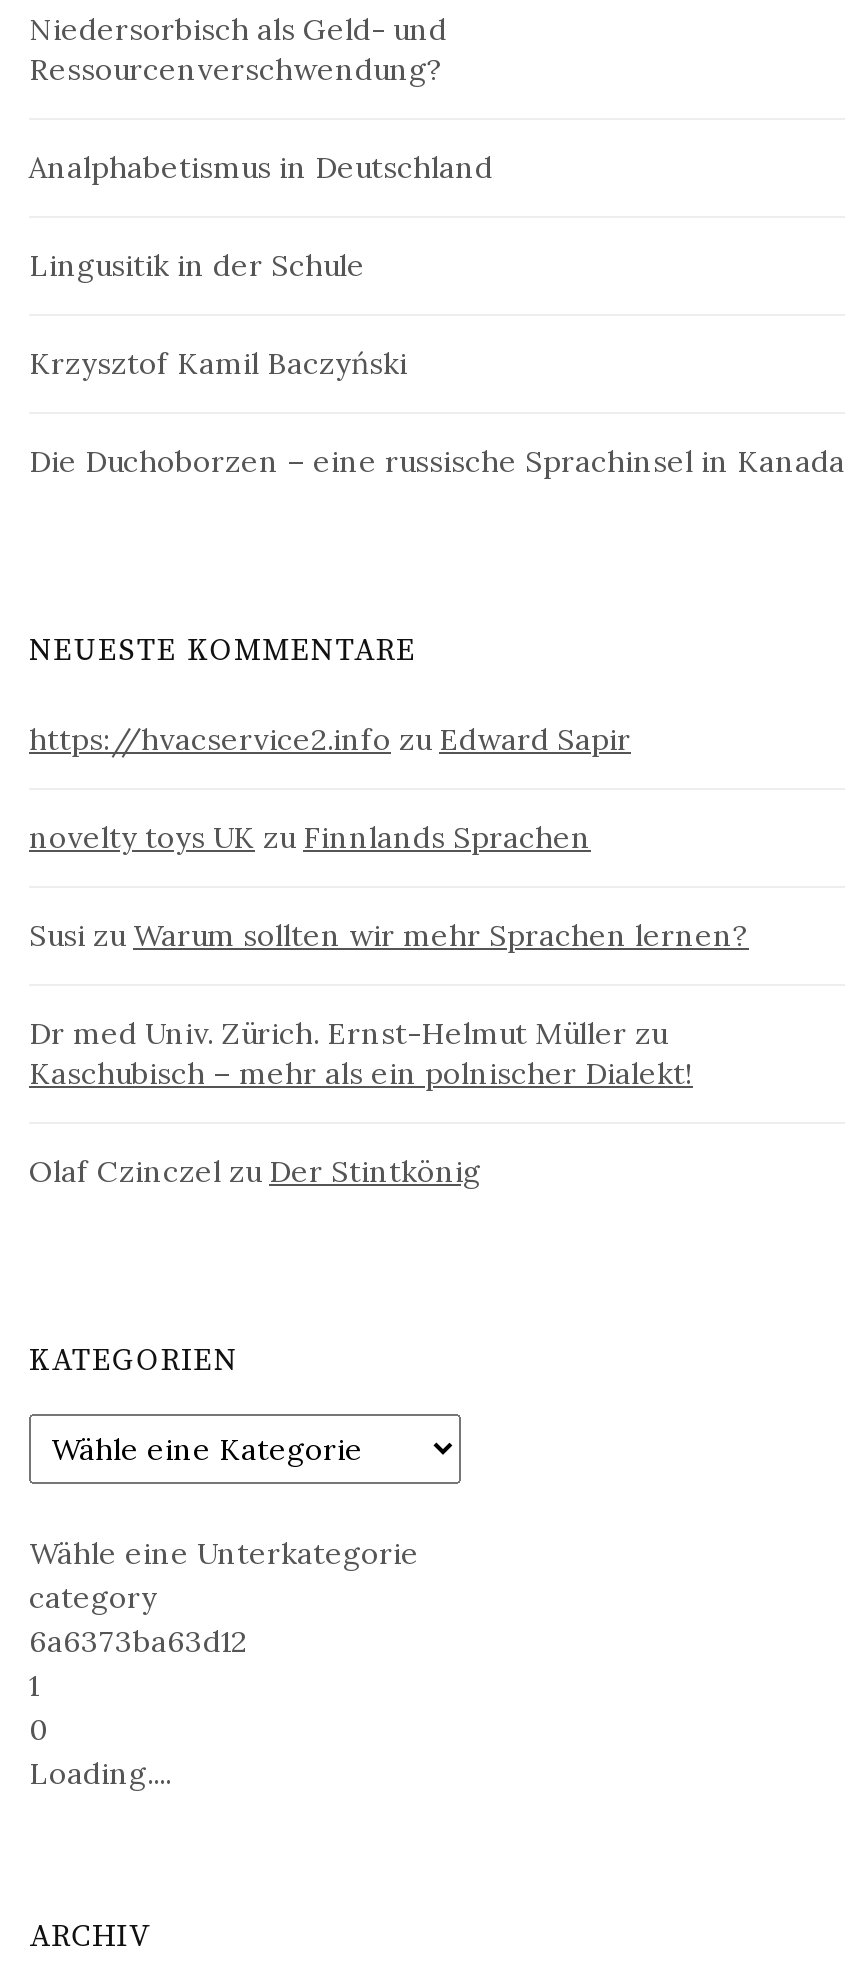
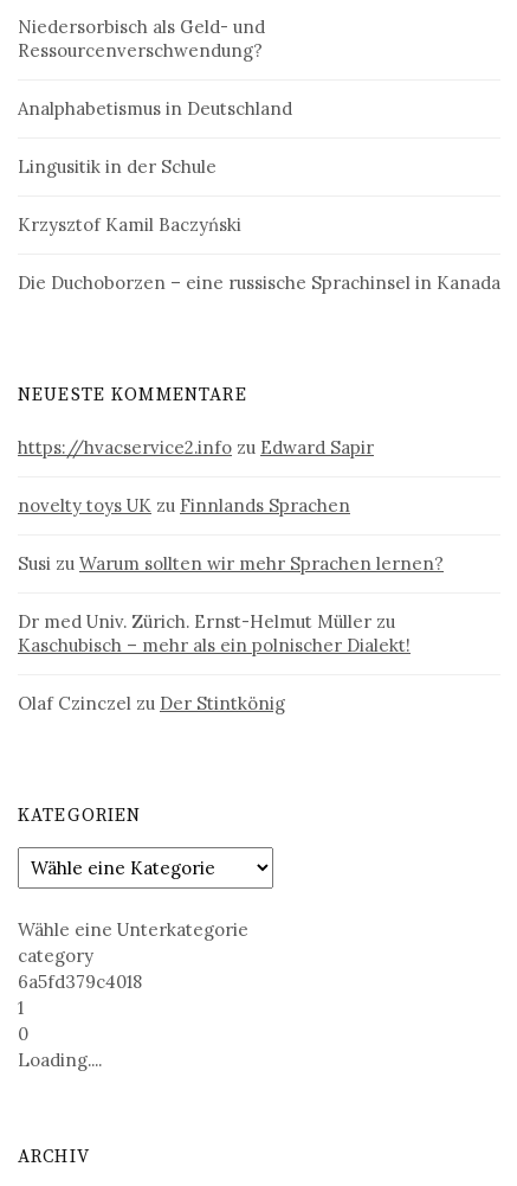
- 6a6373ba63d12
+ 6a5fd379c4018
